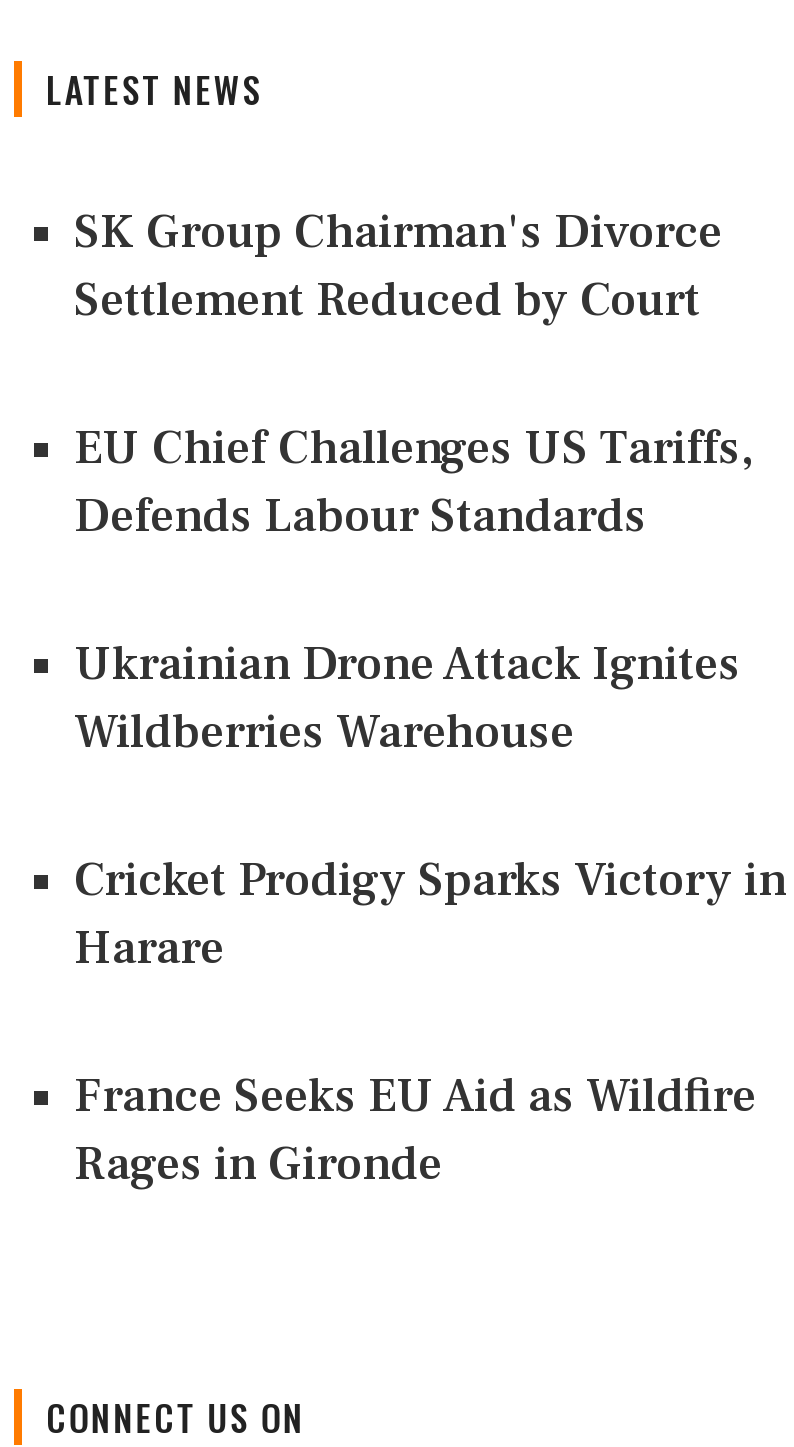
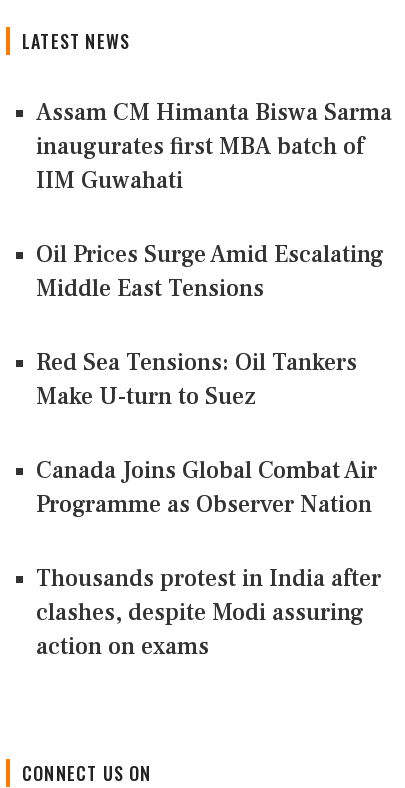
- SK Group Chairman's Divorce
- Settlement Reduced by Court
+ Assam CM Himanta Biswa Sarma
+ inaugurates first MBA batch of
+ IIM Guwahati

- EU Chief Challenges US Tariffs,
- Defends Labour Standards
+ Oil Prices Surge Amid Escalating
+ Middle East Tensions

- Ukrainian Drone Attack Ignites
- Wildberries Warehouse
+ Red Sea Tensions: Oil Tankers
+ Make U-turn to Suez

- Cricket Prodigy Sparks Victory in
- Harare
+ Canada Joins Global Combat Air
+ Programme as Observer Nation

- France Seeks EU Aid as Wildfire
- Rages in Gironde
+ Thousands protest in India after
+ clashes, despite Modi assuring
+ action on exams
